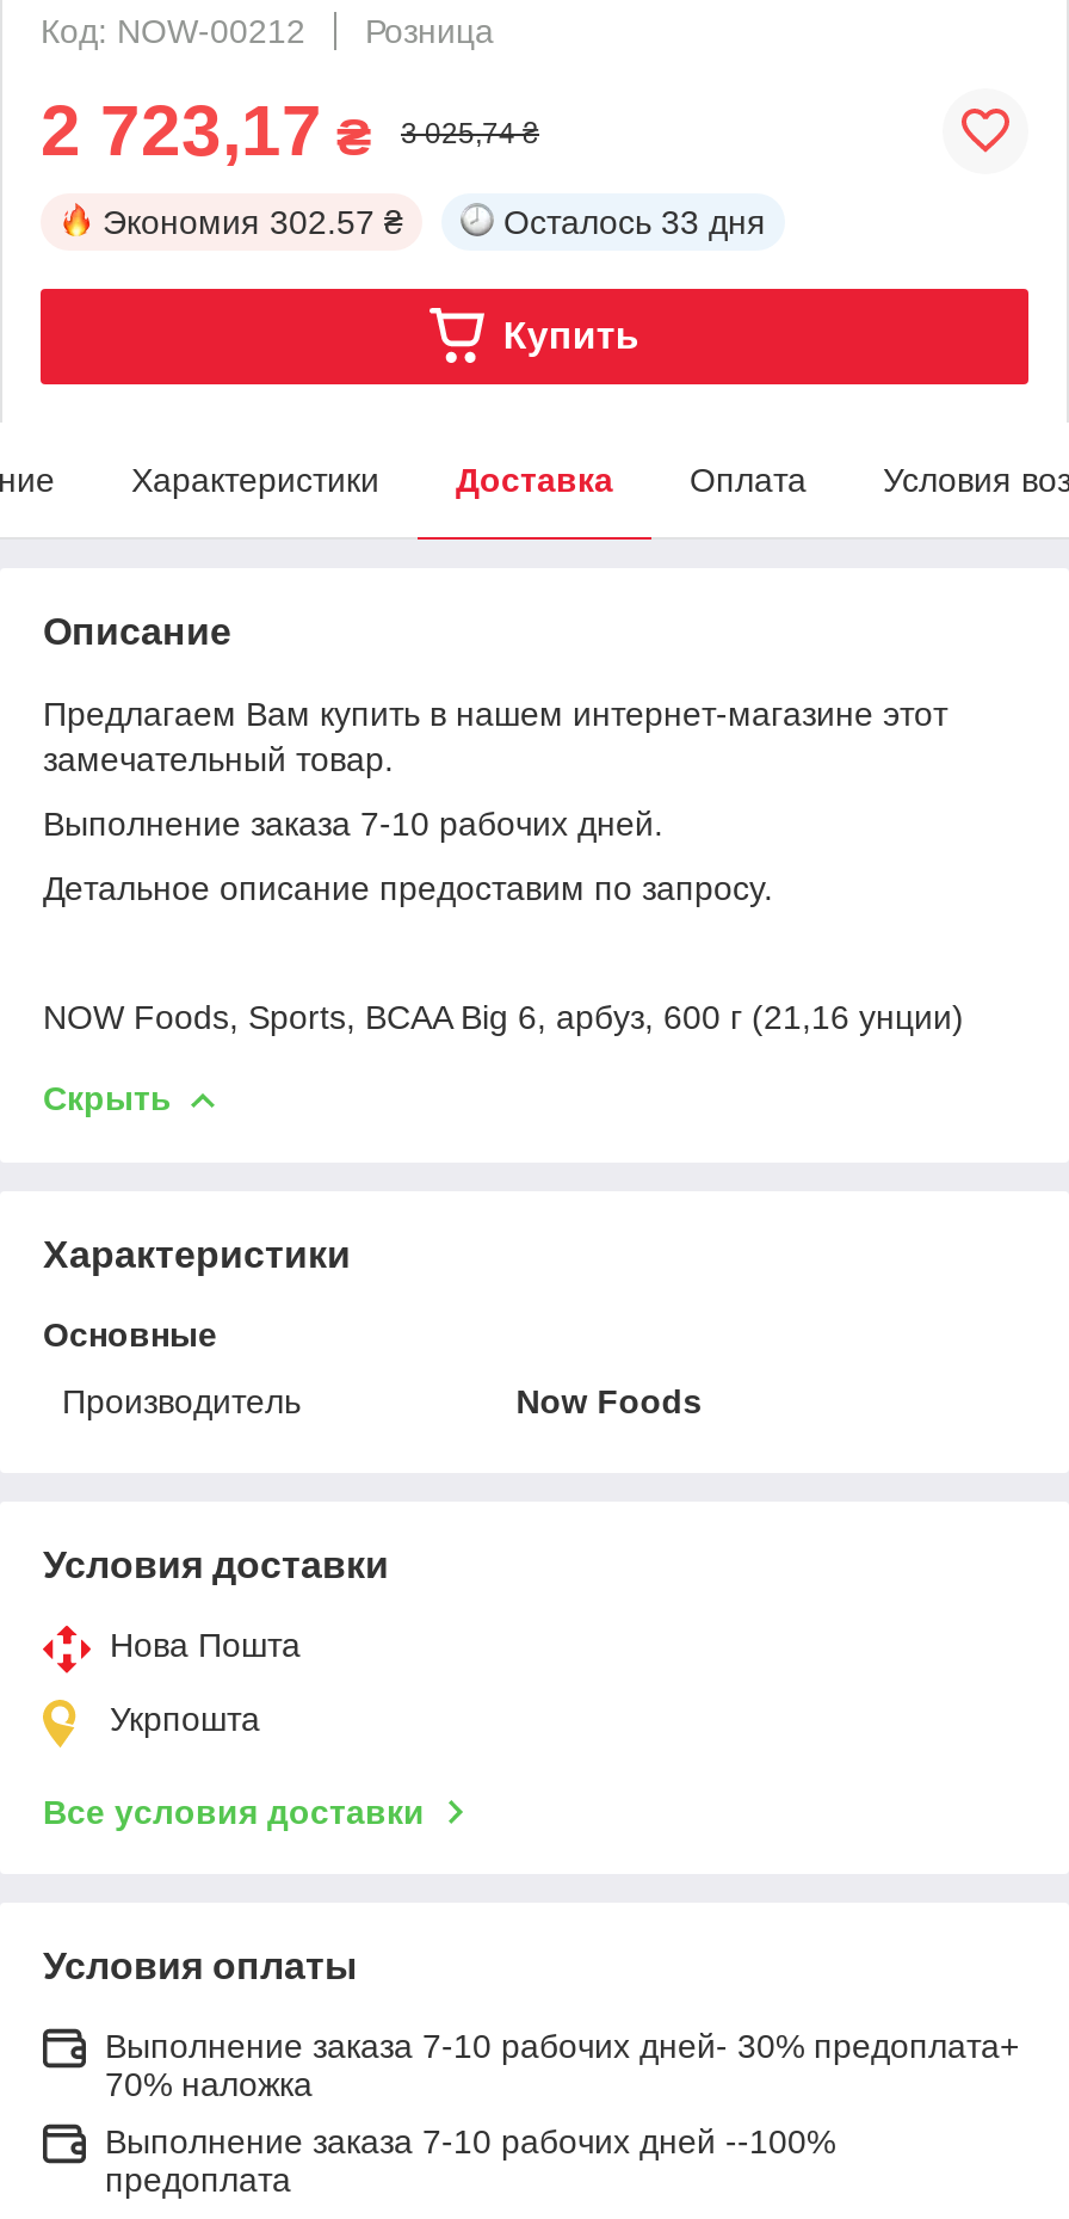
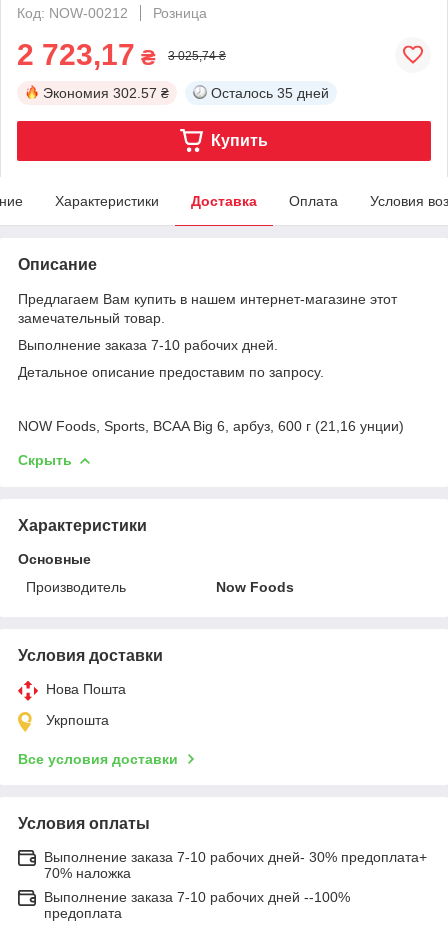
- Осталось 33 дня
+ Осталось 35 дней
